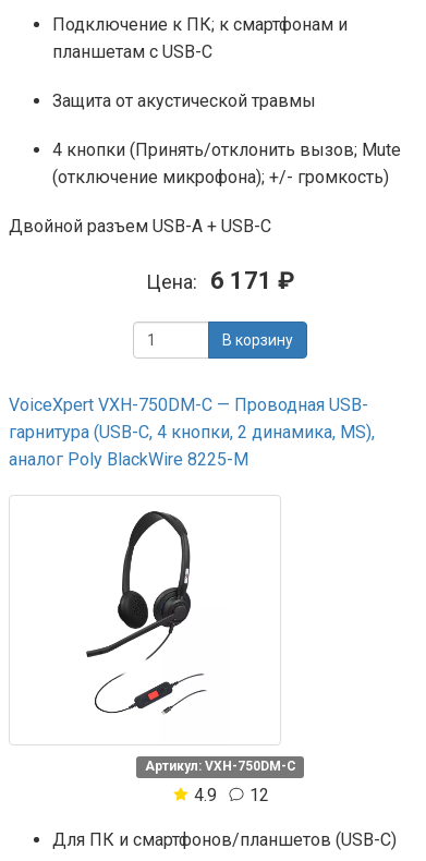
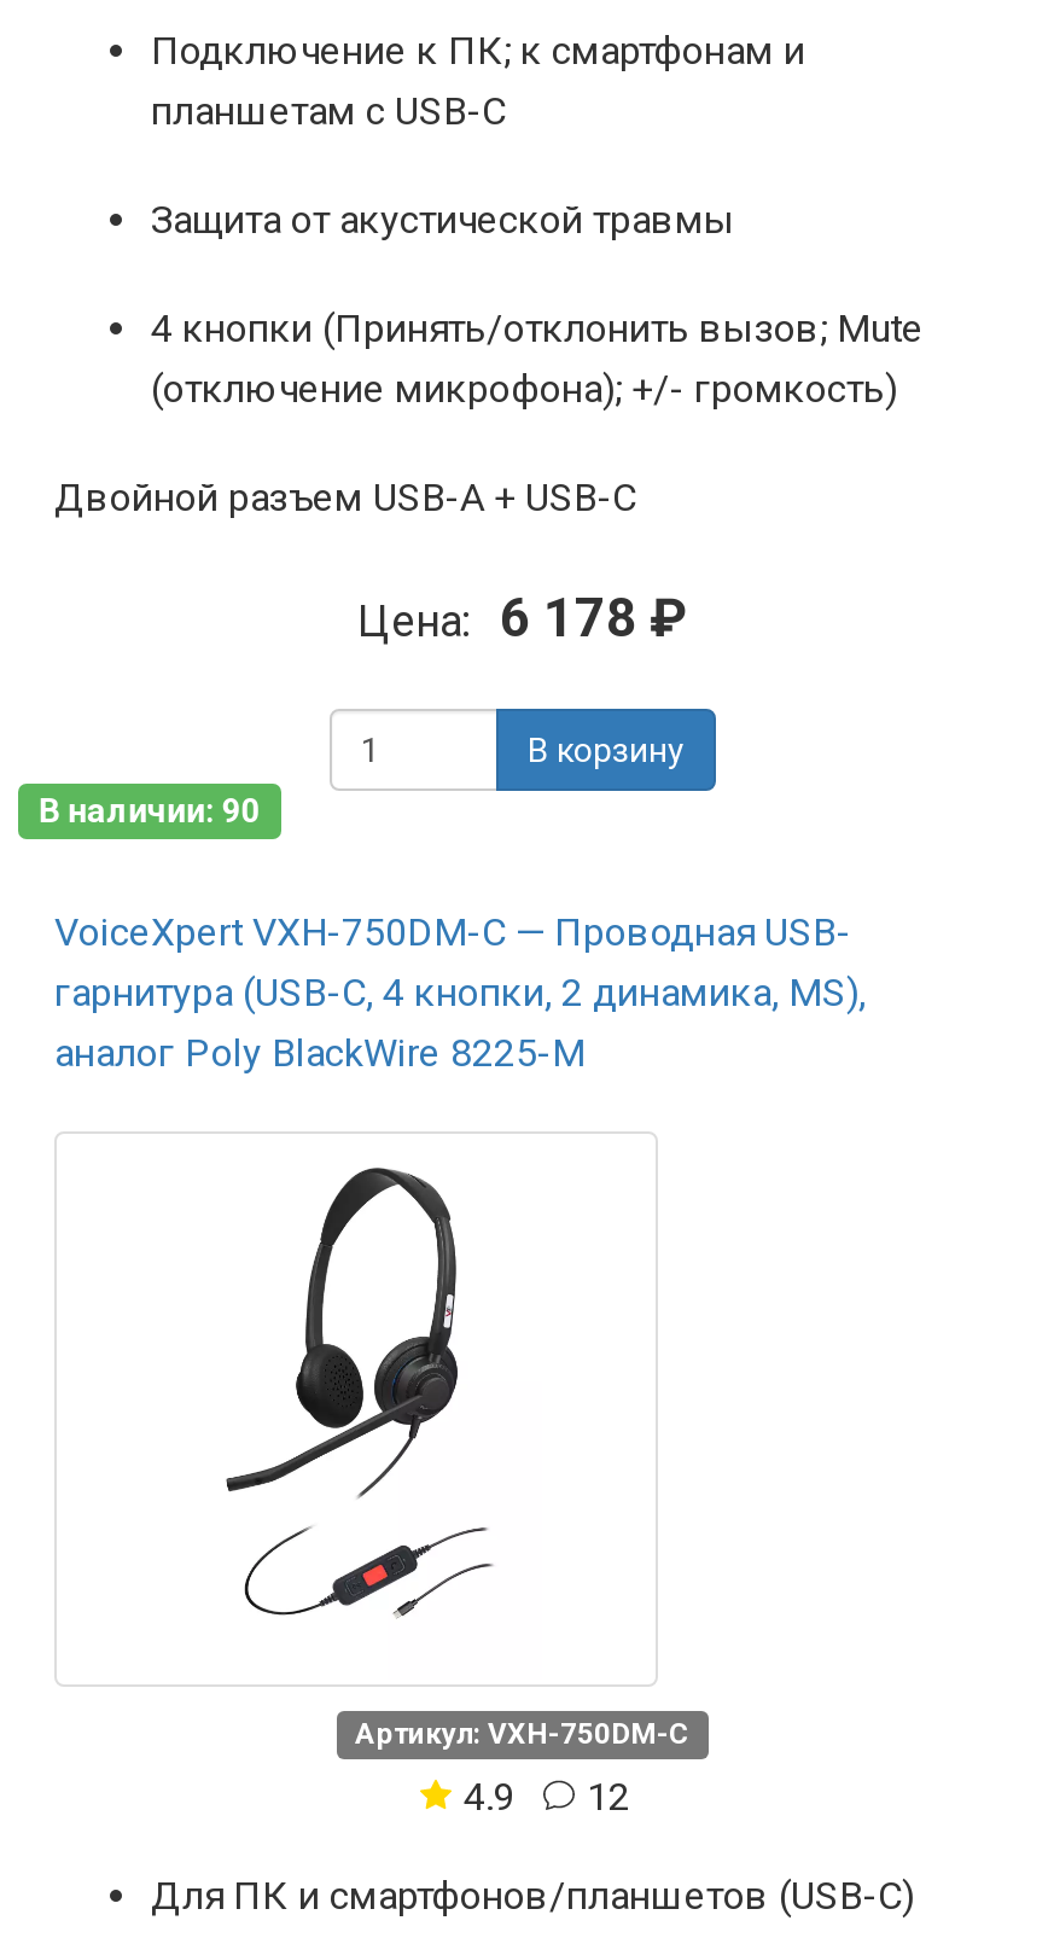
- Цена: 6 171 ₽
+ Цена: 6 178 ₽

+ В наличии: 90
